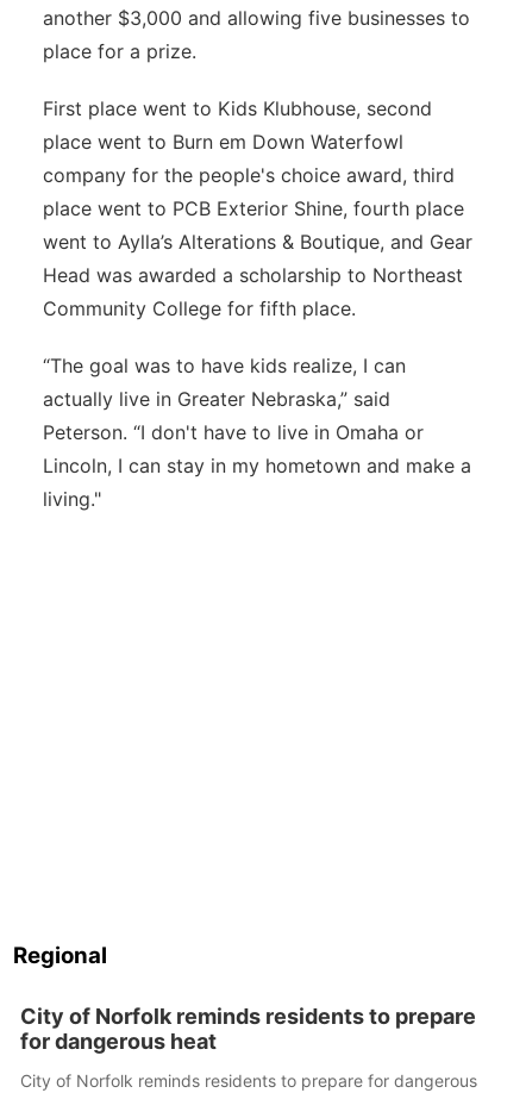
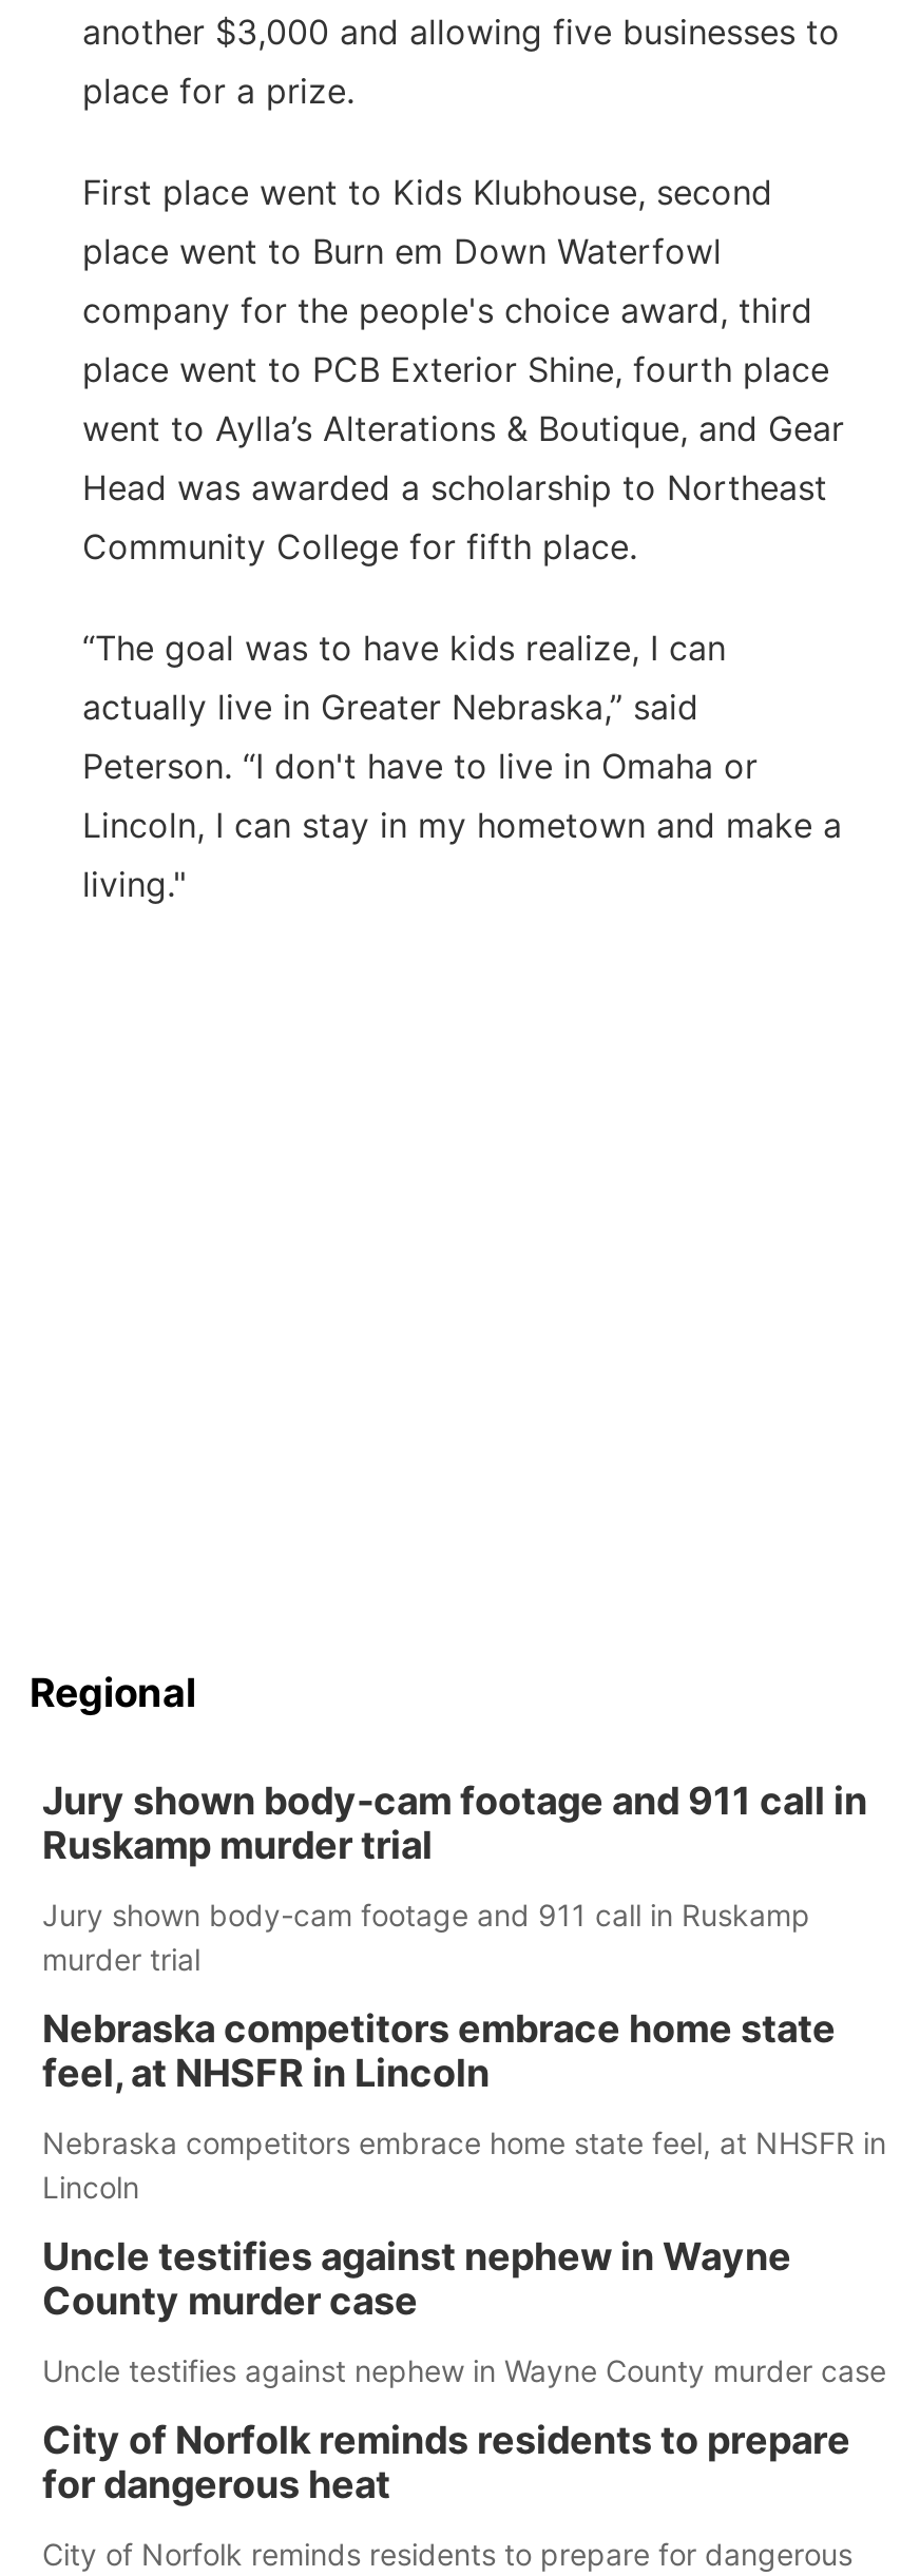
+ Jury shown body-cam footage and 911 call in
+ Ruskamp murder trial
+ Jury shown body-cam footage and 911 call in Ruskamp
+ murder trial
+ Nebraska competitors embrace home state
+ feel, at NHSFR in Lincoln
+ Nebraska competitors embrace home state feel, at NHSFR in
+ Lincoln
+ Uncle testifies against nephew in Wayne
+ County murder case
+ Uncle testifies against nephew in Wayne County murder case
